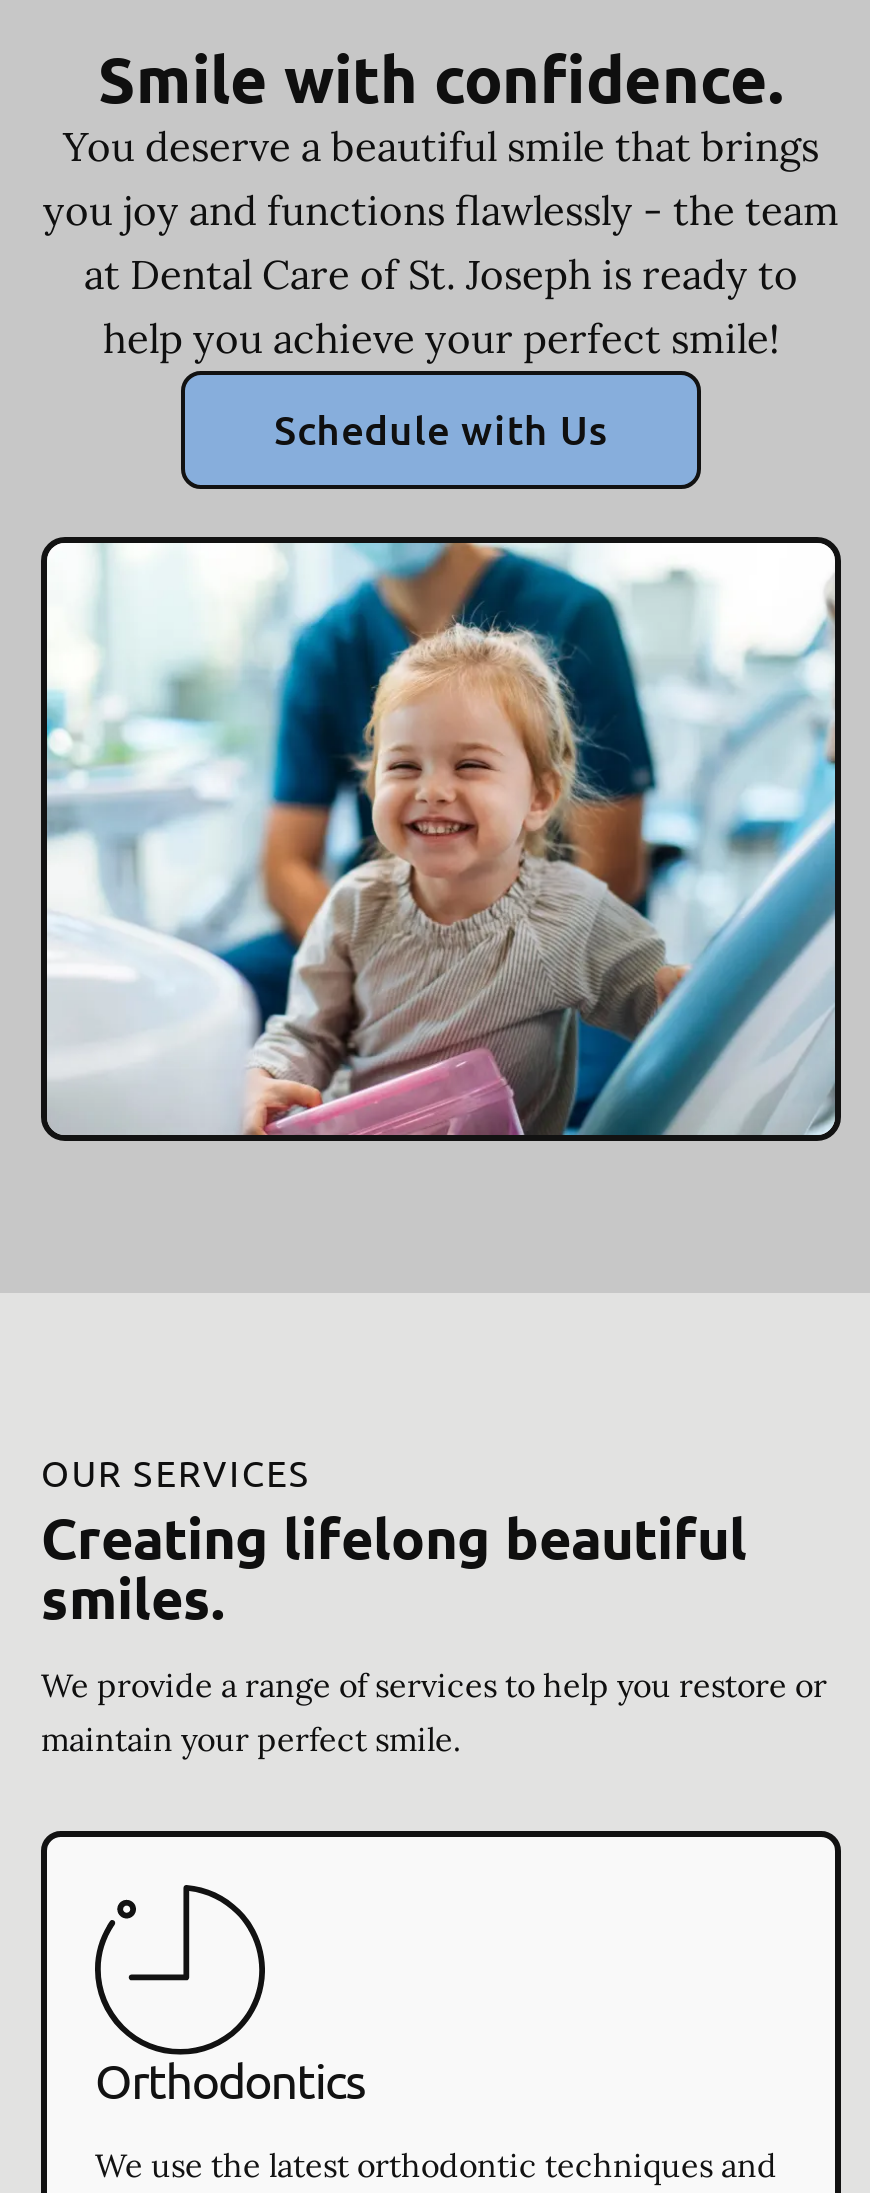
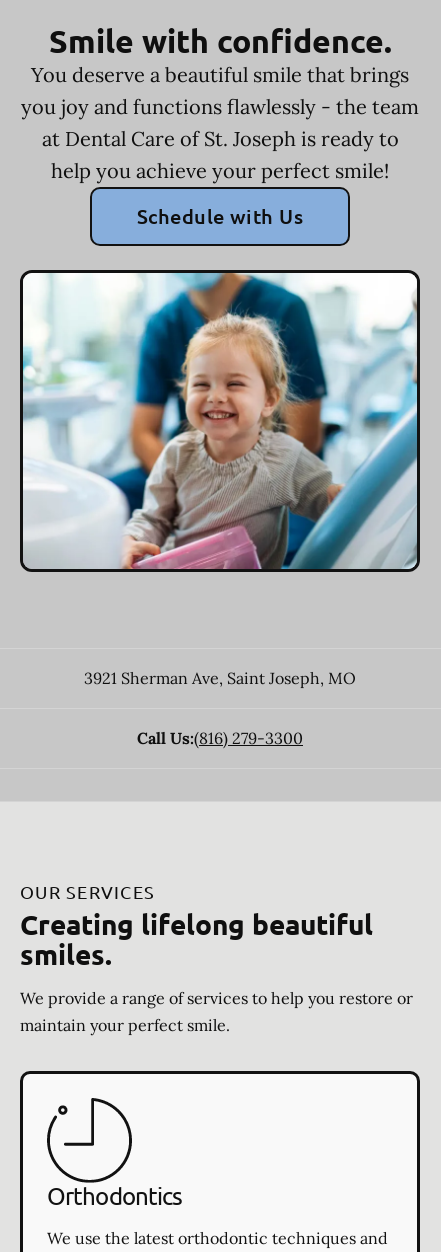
+ 3921 Sherman Ave, Saint Joseph, MO
+ Call Us:(816) 279-3300
